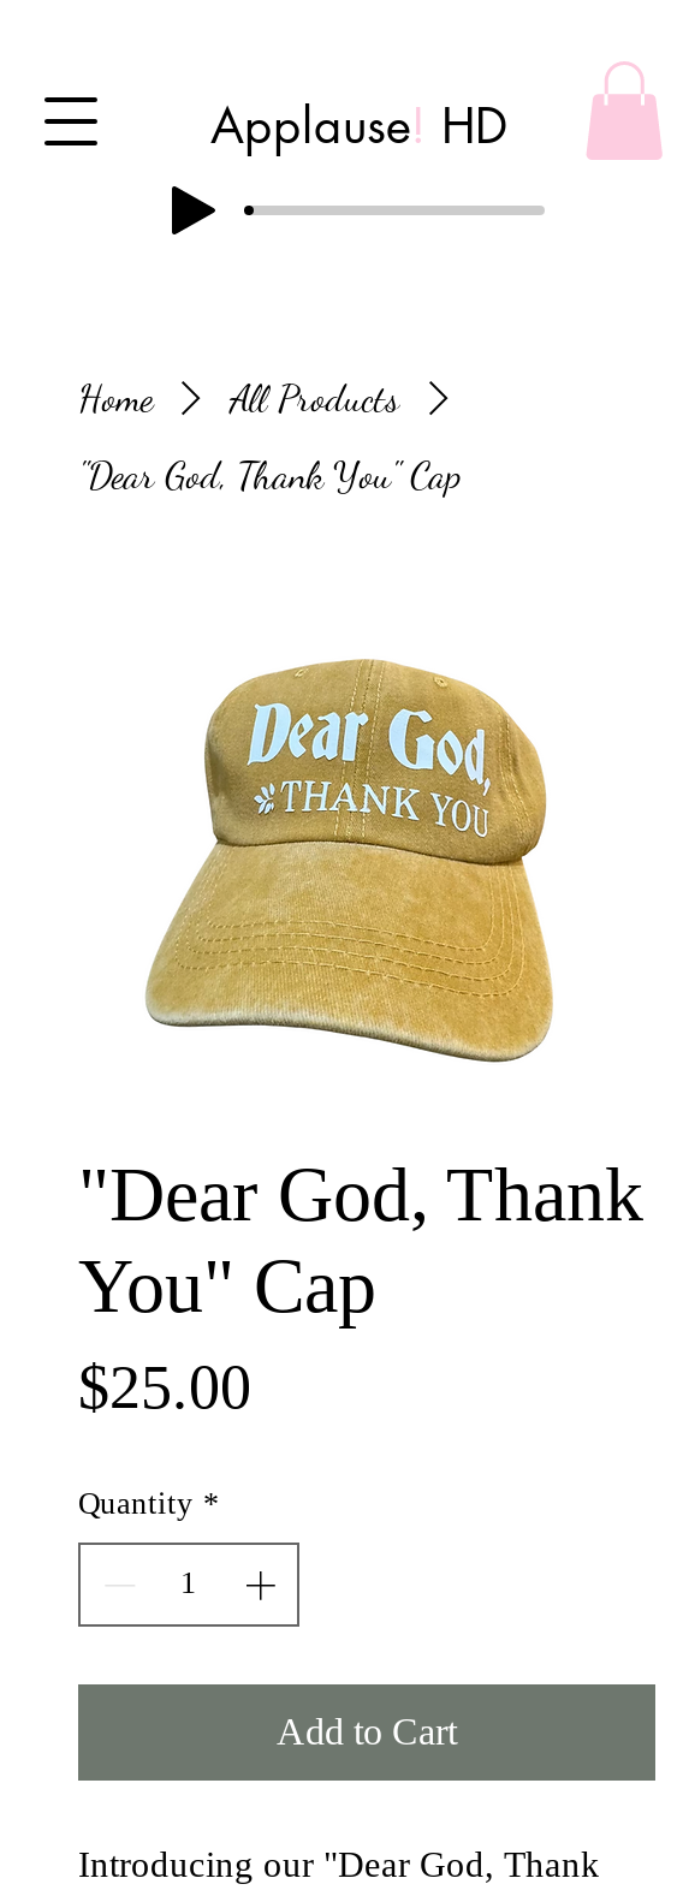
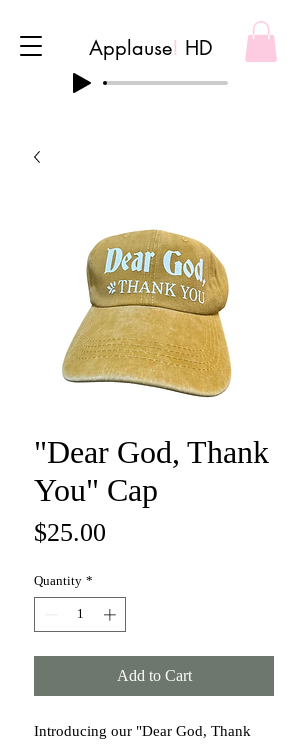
- Home
- All Products
- "Dear God, Thank You" Cap
